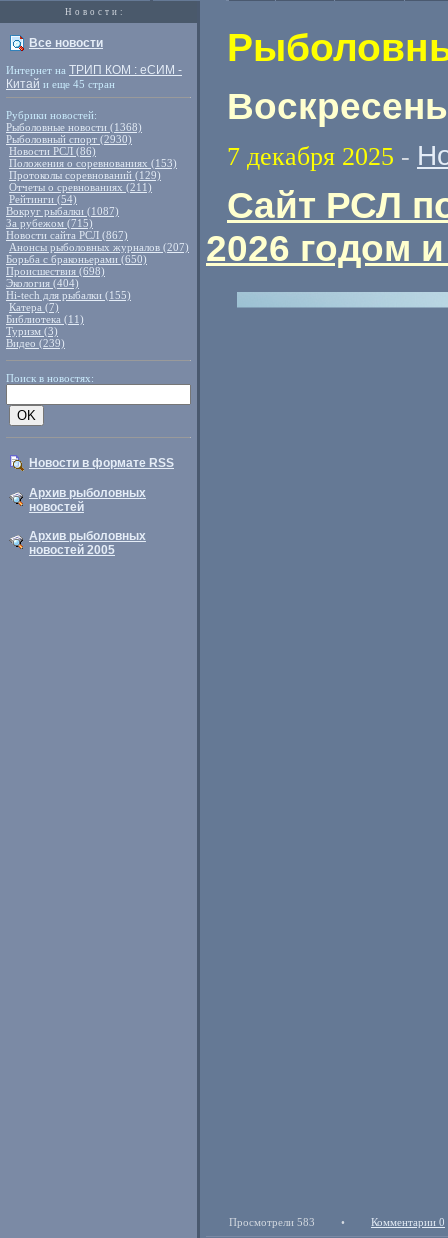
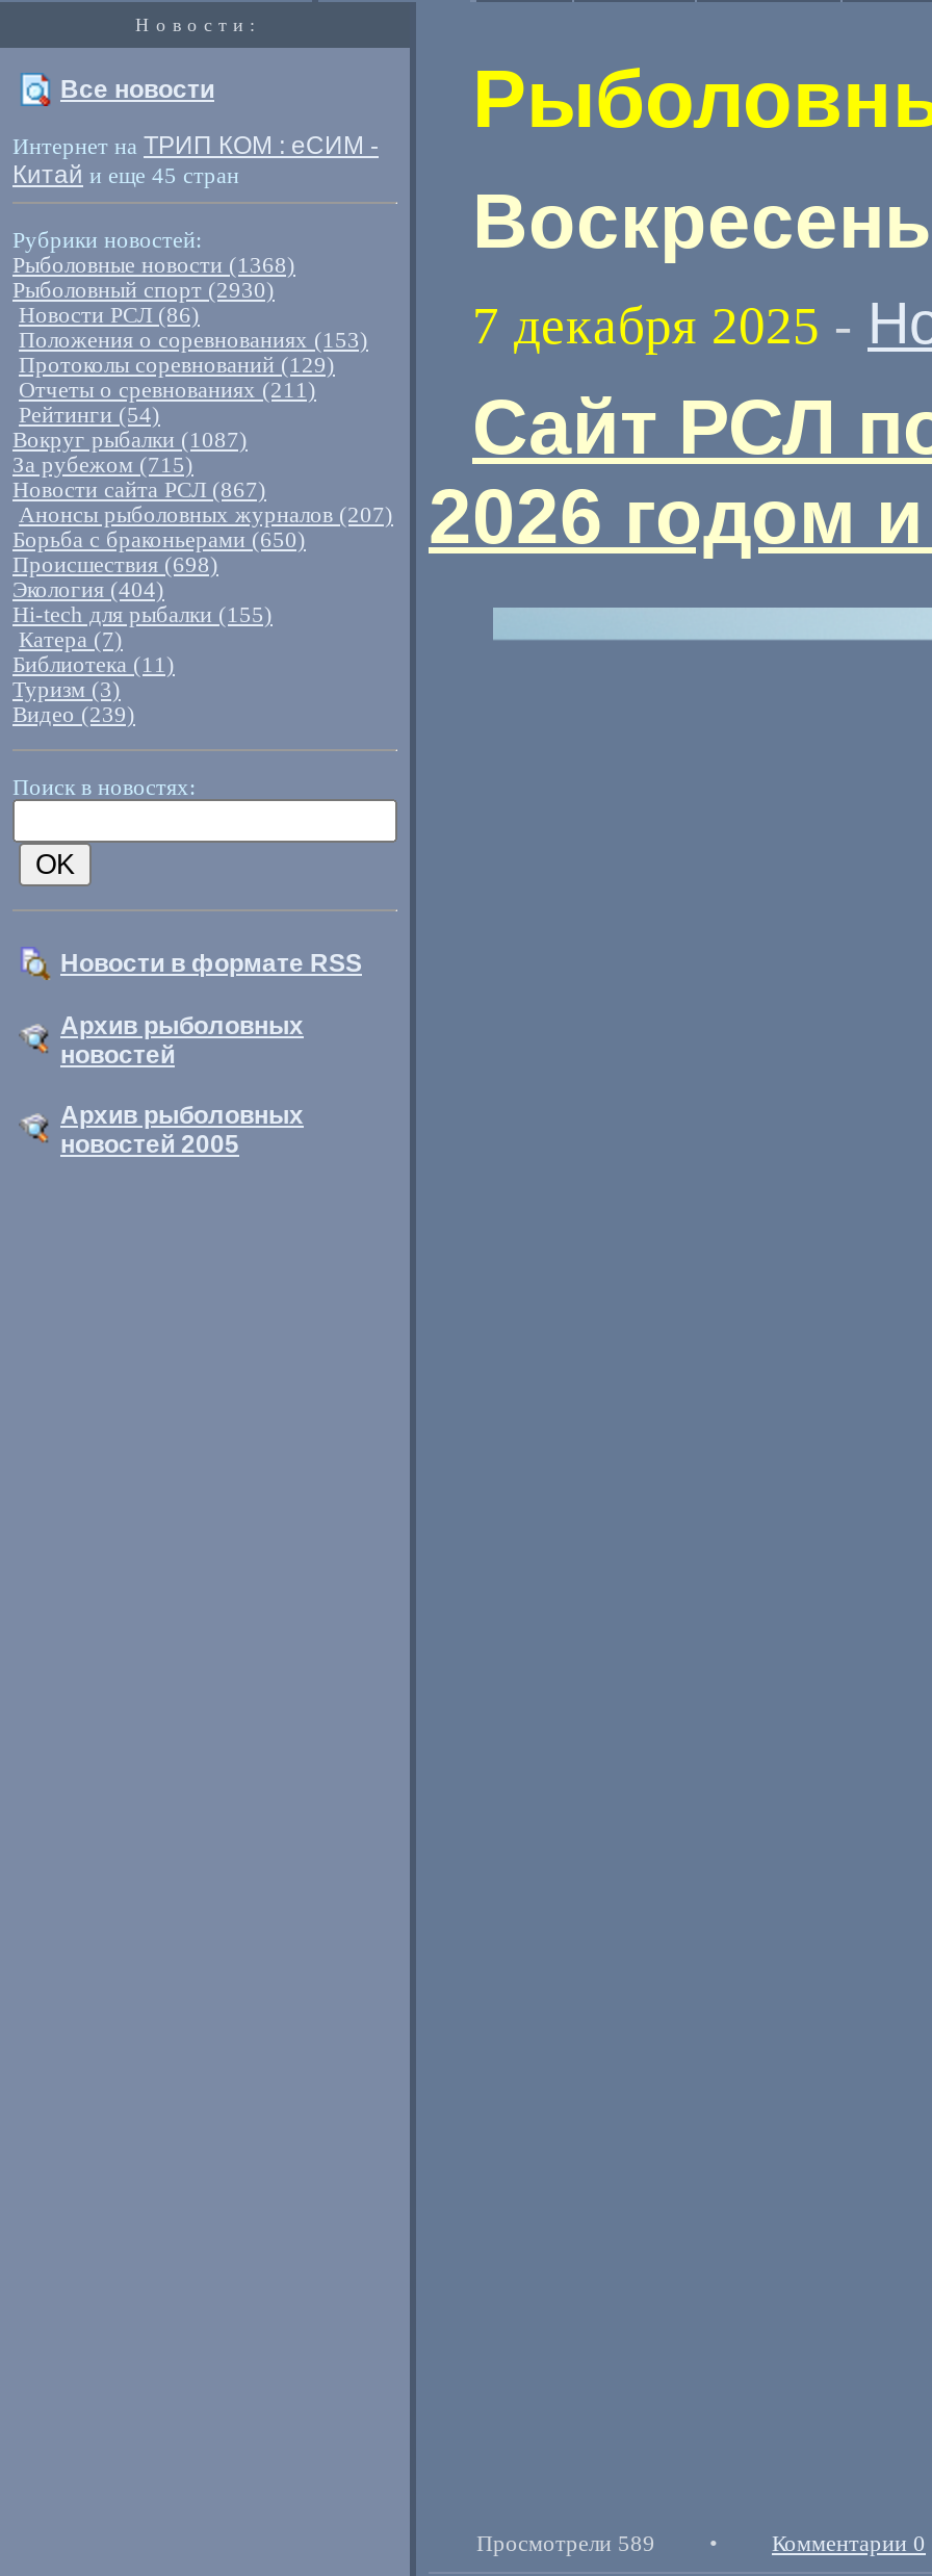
- Просмотрели 583
+ Просмотрели 589
